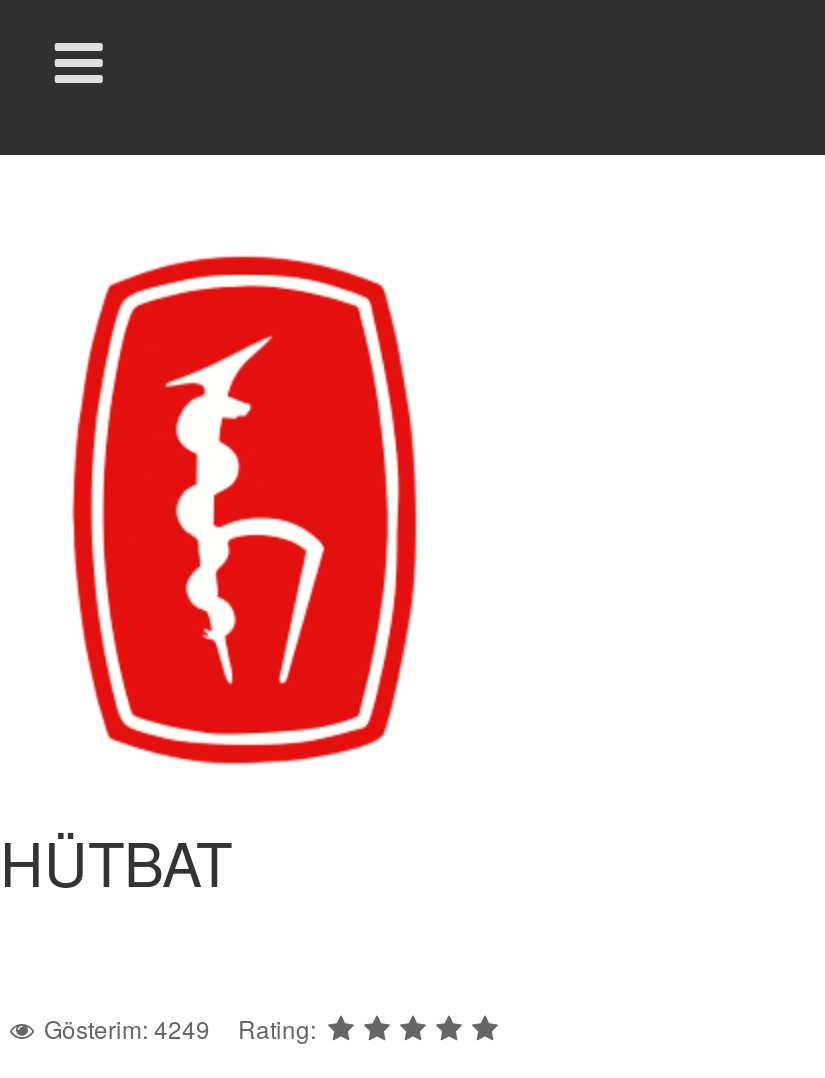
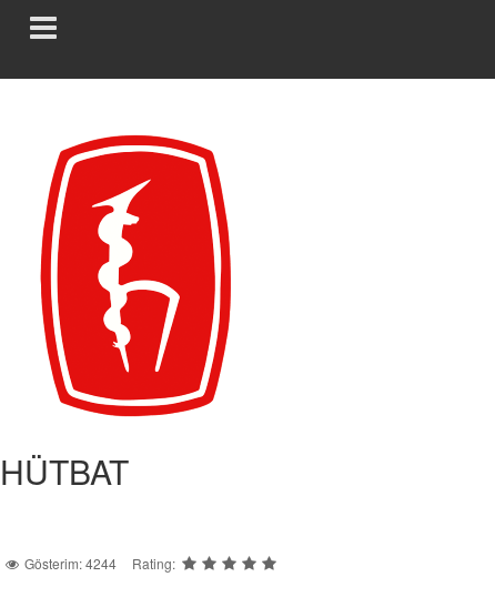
- Gösterim: 4249 Rating:
+ Gösterim: 4244 Rating:
